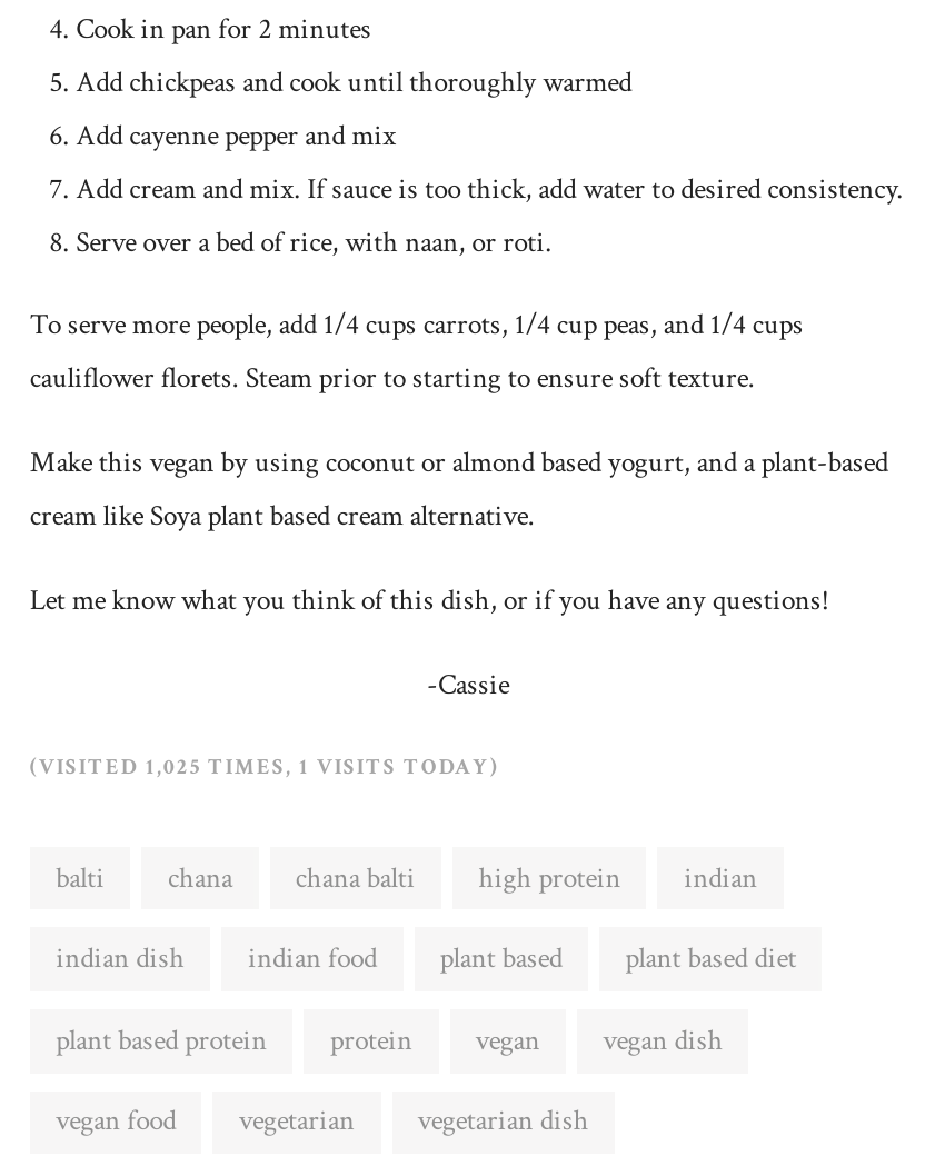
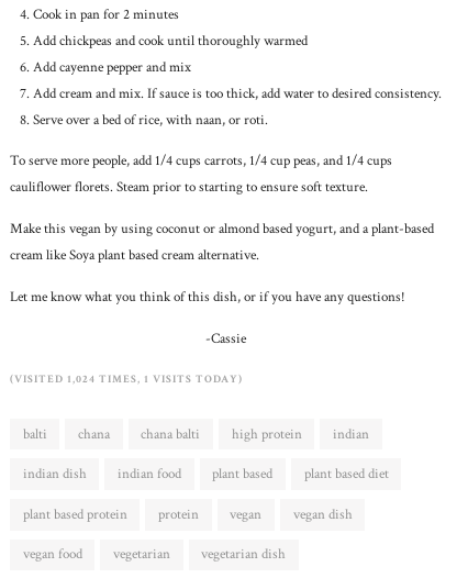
- (VISITED 1,025 TIMES, 1 VISITS TODAY)
+ (VISITED 1,024 TIMES, 1 VISITS TODAY)
